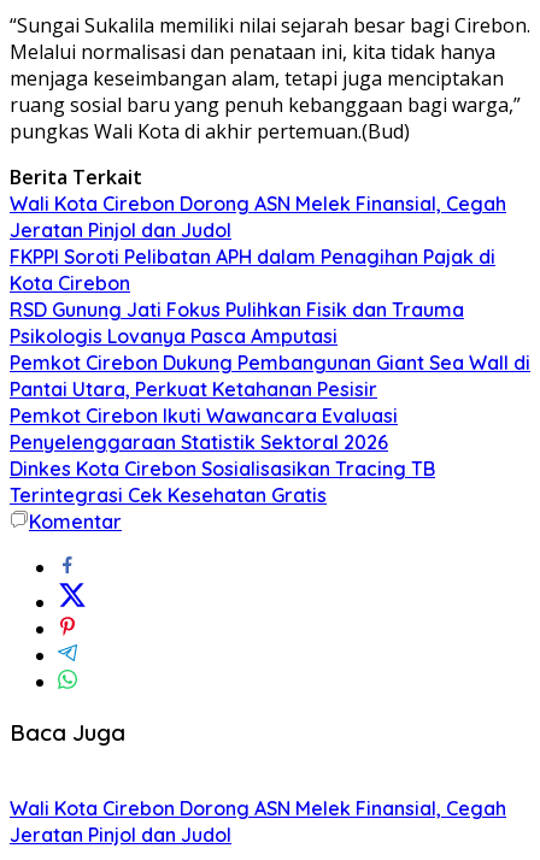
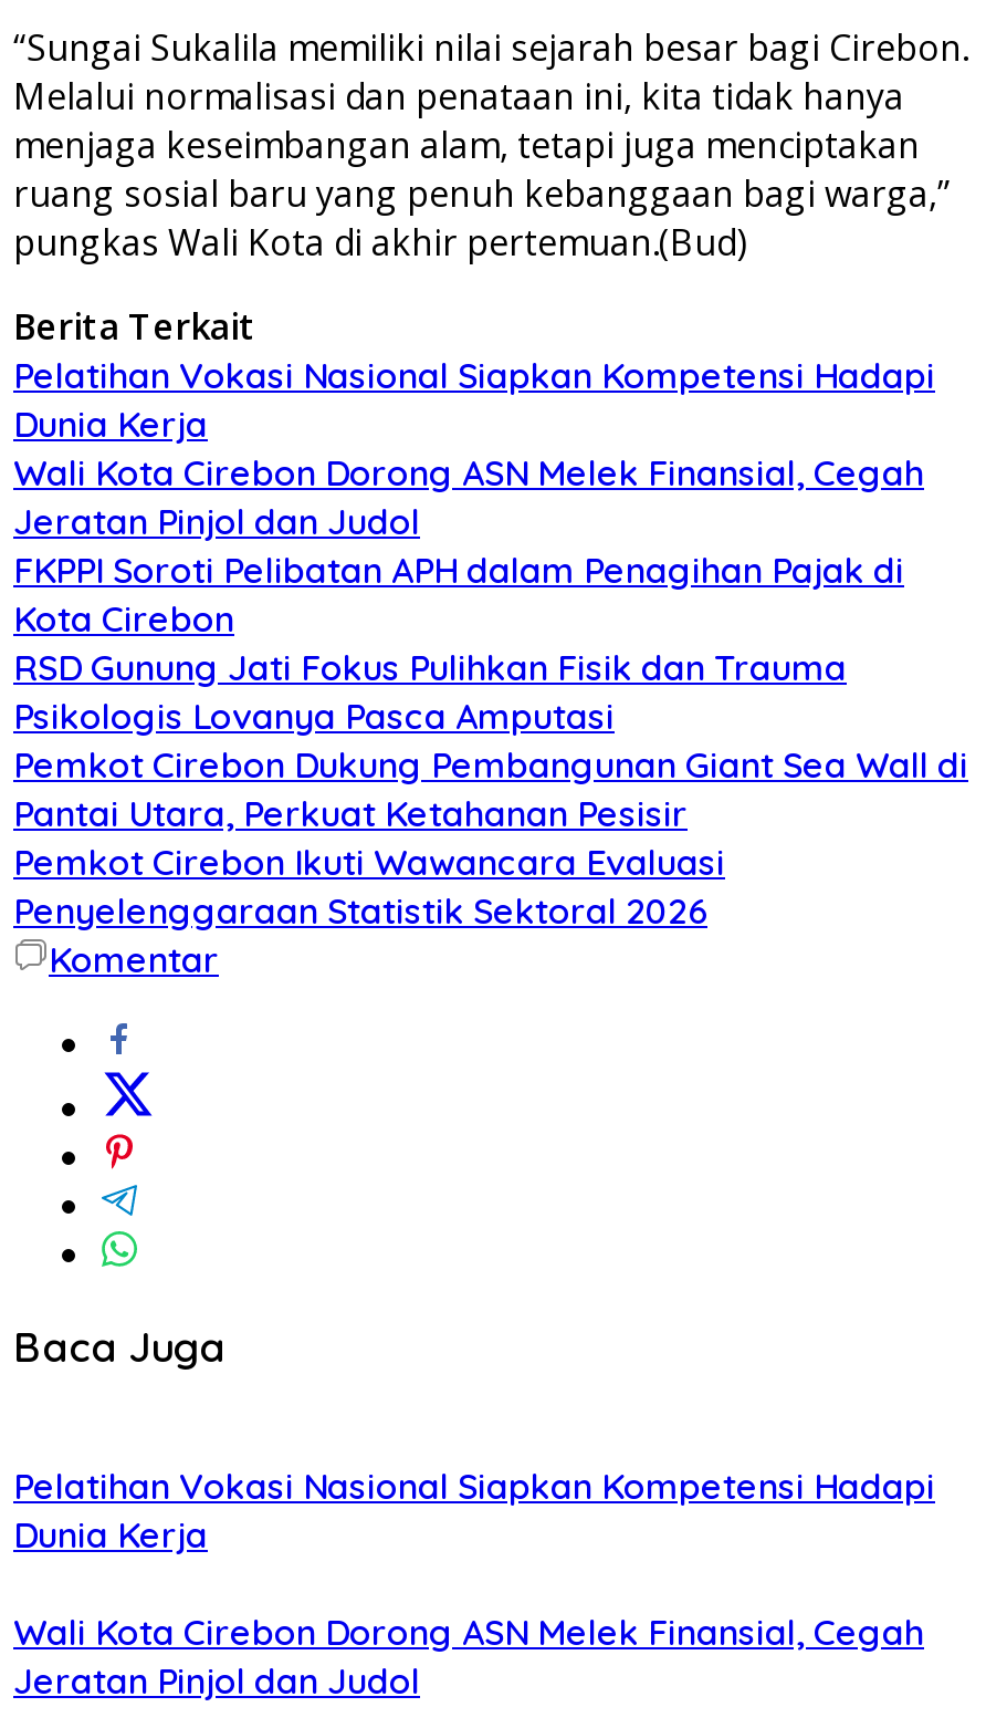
+ Pelatihan Vokasi Nasional Siapkan Kompetensi Hadapi
+ Dunia Kerja

- Dinkes Kota Cirebon Sosialisasikan Tracing TB
- Terintegrasi Cek Kesehatan Gratis

+ Pelatihan Vokasi Nasional Siapkan Kompetensi Hadapi
+ Dunia Kerja
